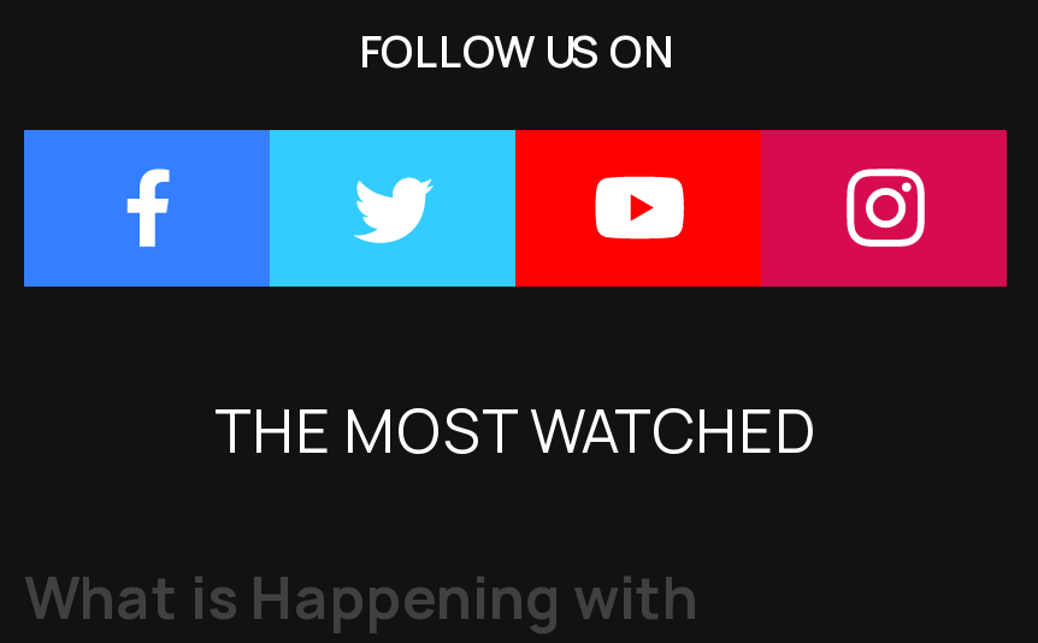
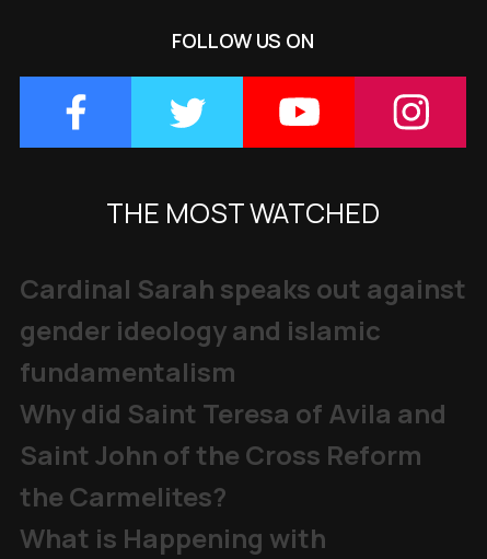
+ Cardinal Sarah speaks out against
+ gender ideology and islamic
+ fundamentalism
+ Why did Saint Teresa of Avila and
+ Saint John of the Cross Reform
+ the Carmelites?
